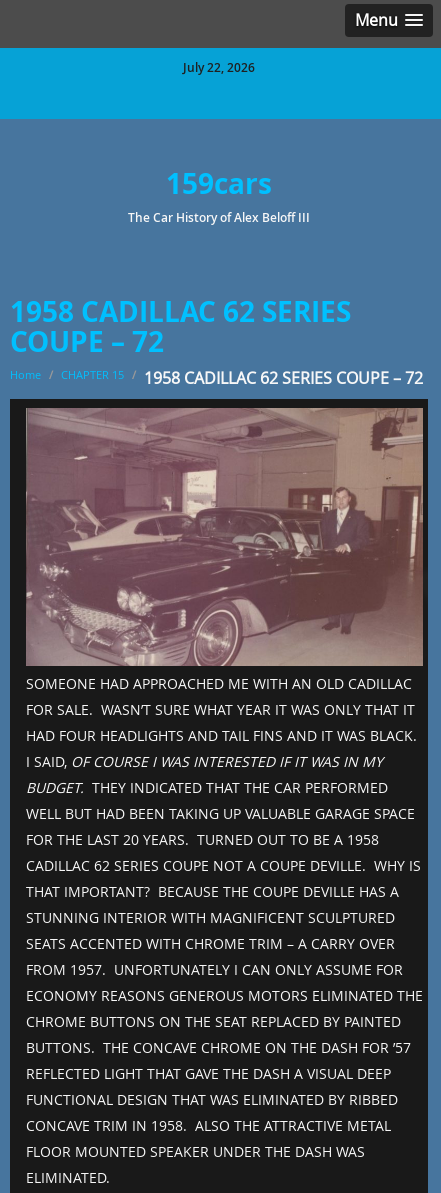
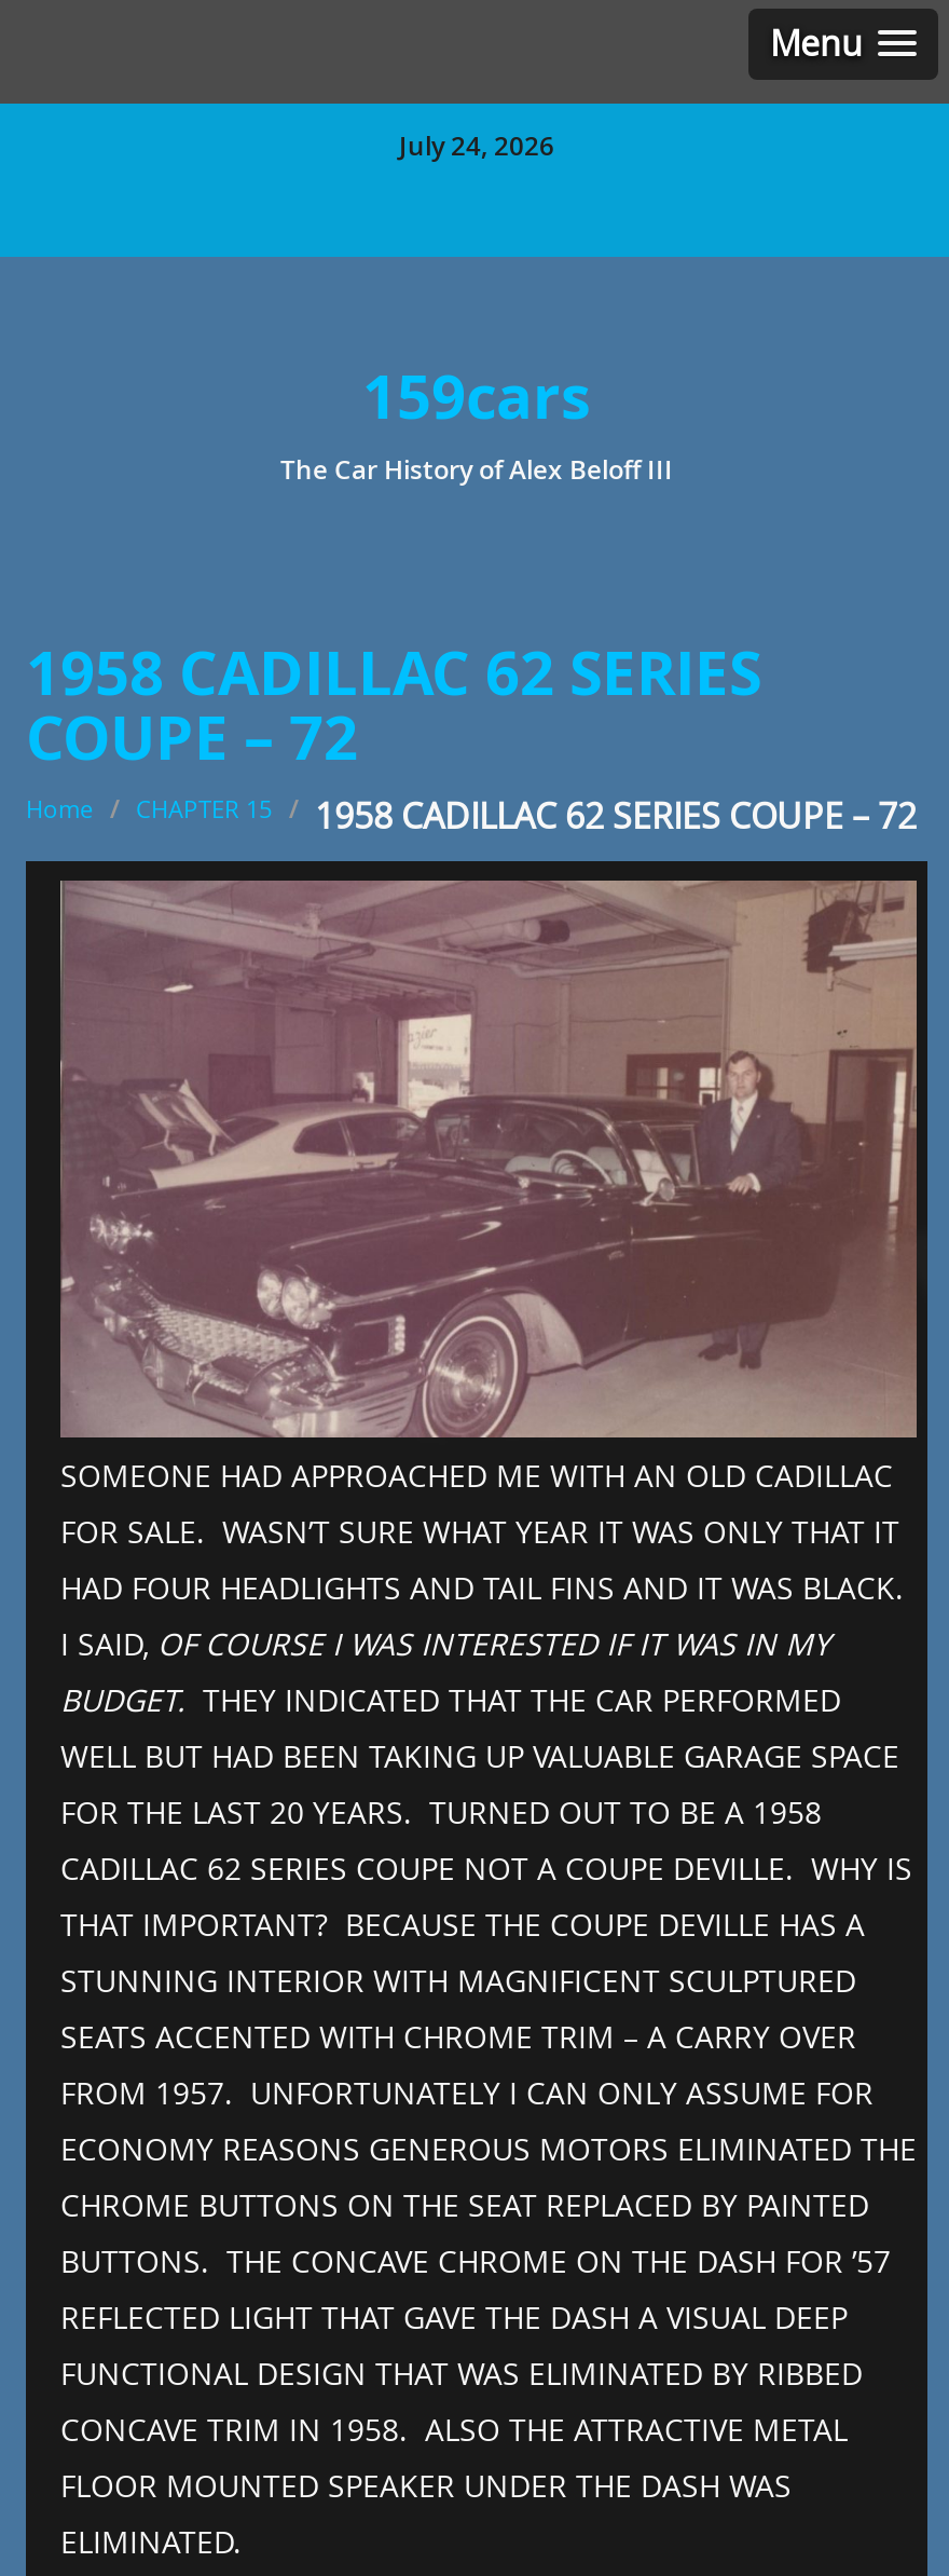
- July 22, 2026
+ July 24, 2026
